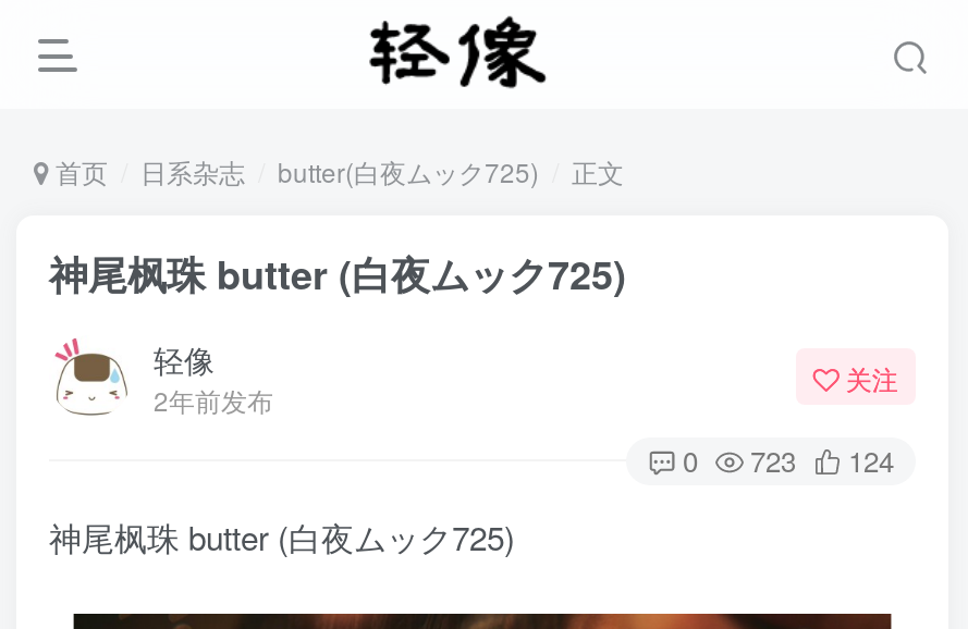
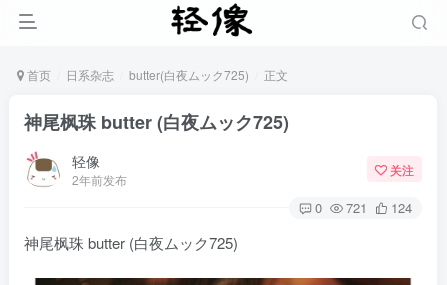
- 0 723 124
+ 0 721 124
